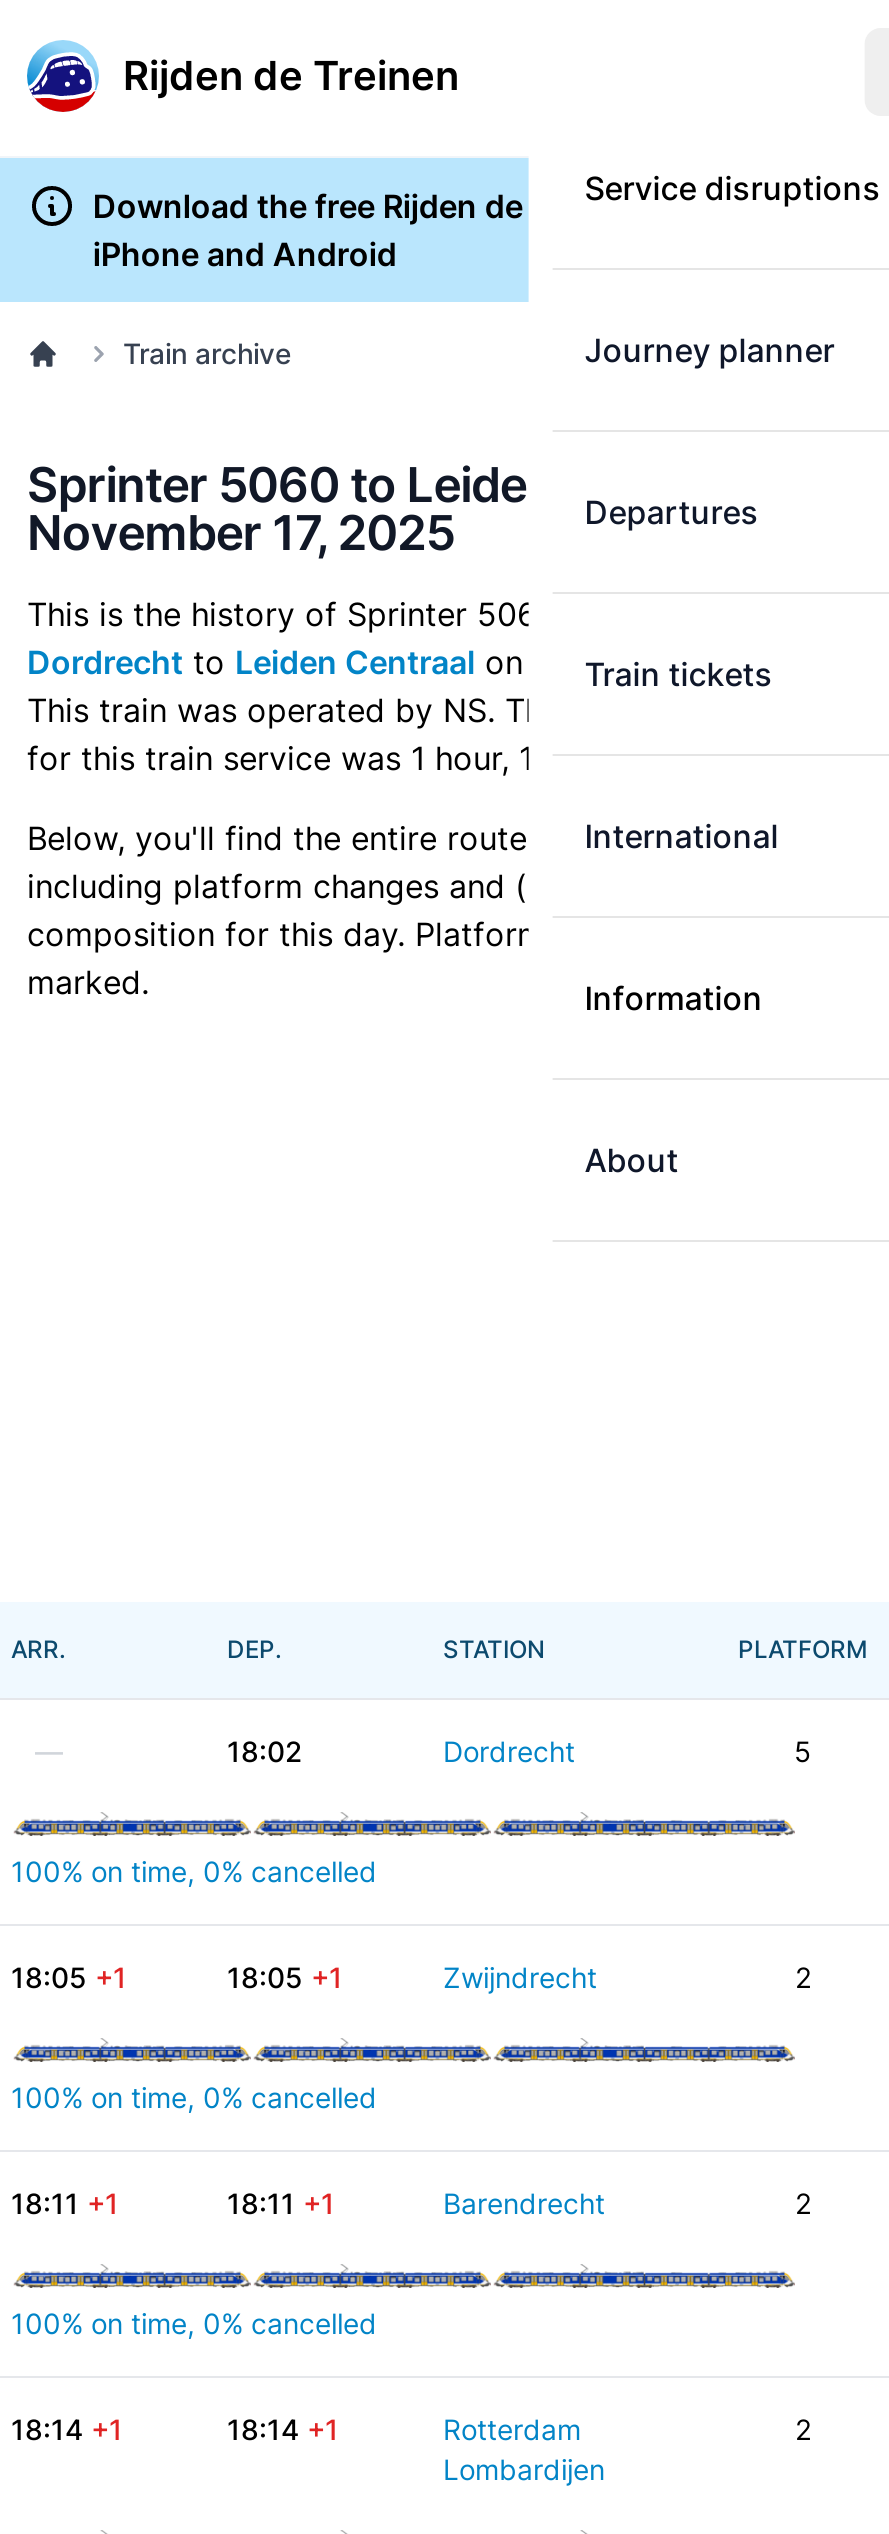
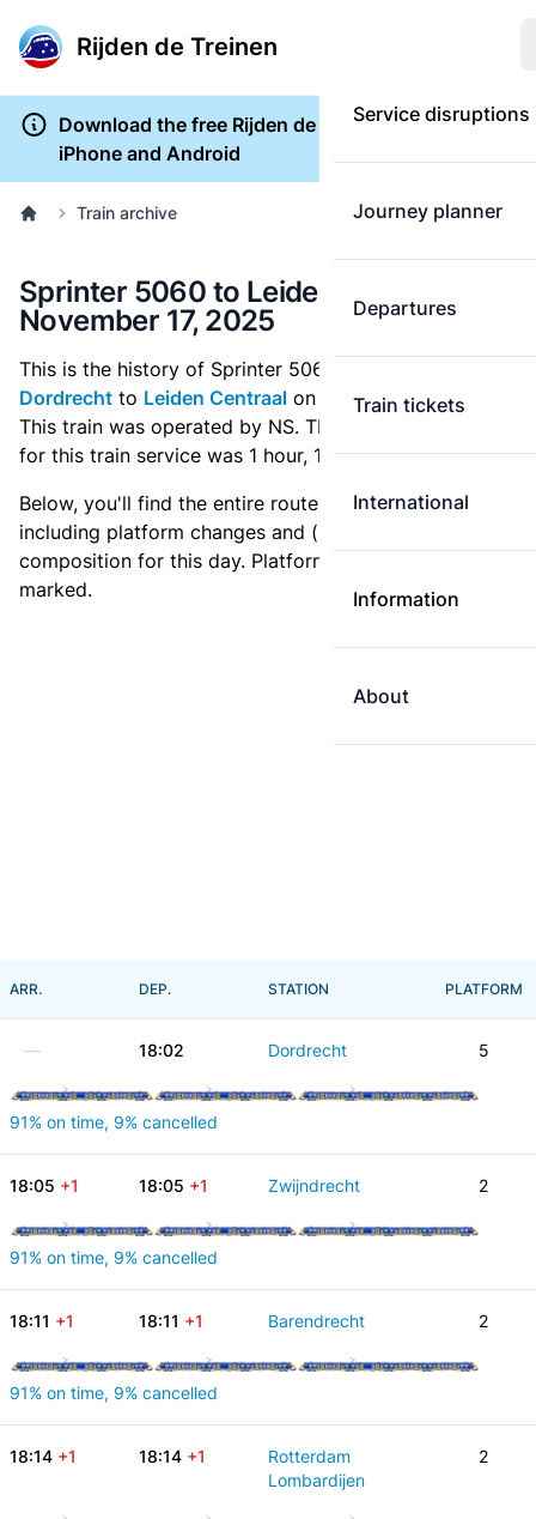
- 100% on time, 0% cancelled
+ 91% on time, 9% cancelled

- 100% on time, 0% cancelled
+ 91% on time, 9% cancelled

- 100% on time, 0% cancelled
+ 91% on time, 9% cancelled
